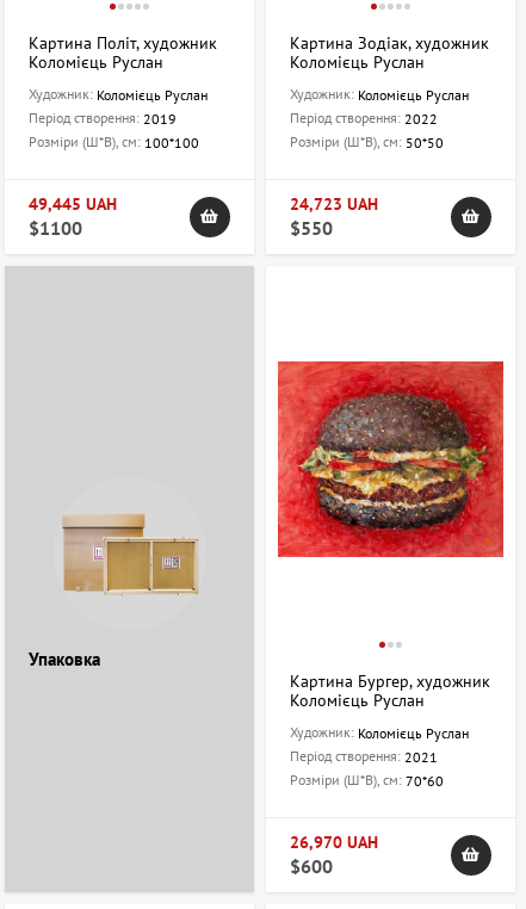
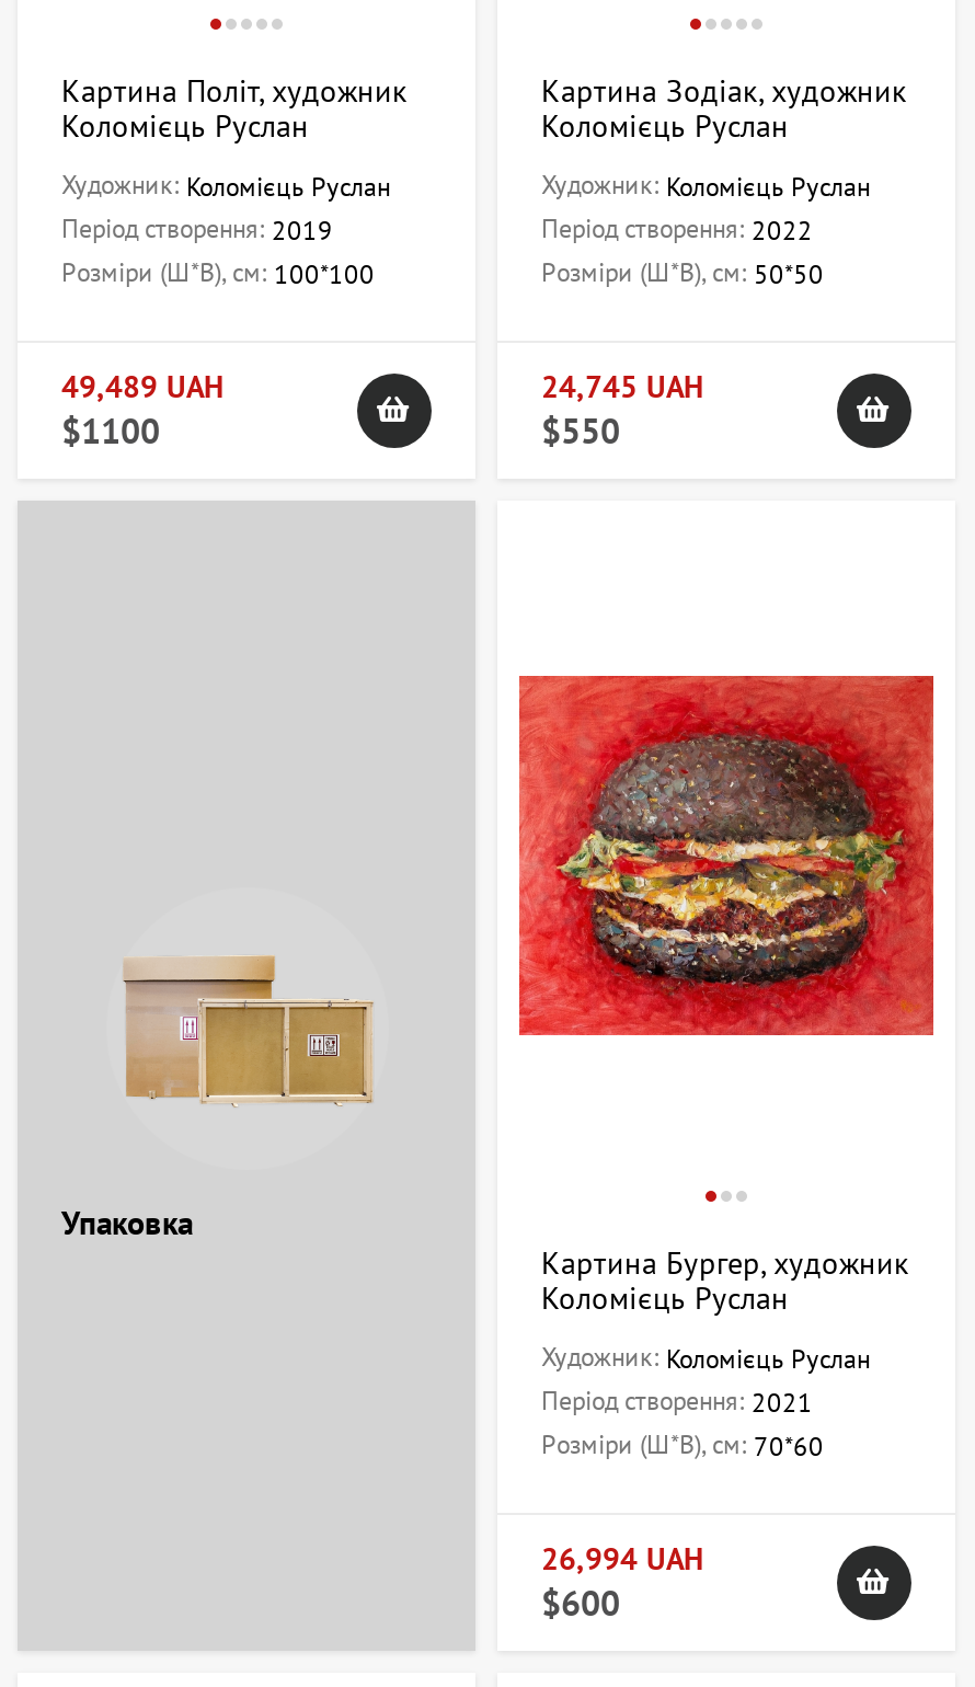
- 49,445 UAH
+ 49,489 UAH

- 24,723 UAH
+ 24,745 UAH

- 26,970 UAH
+ 26,994 UAH
